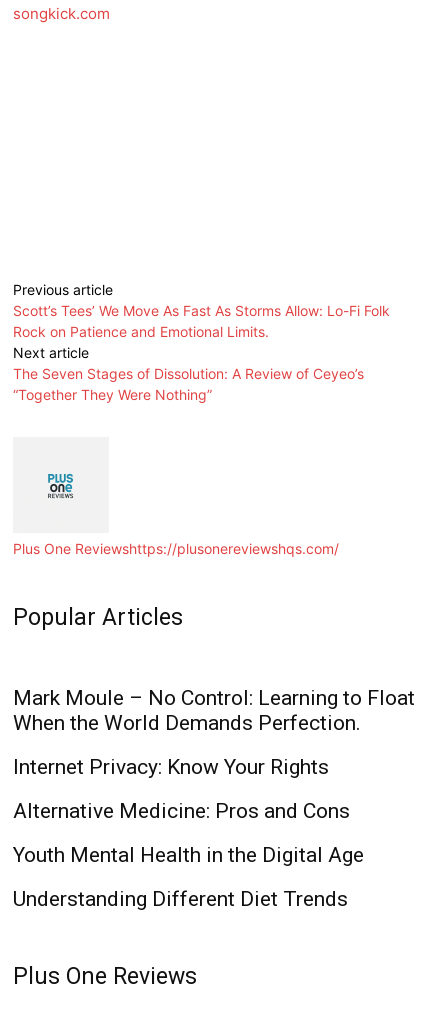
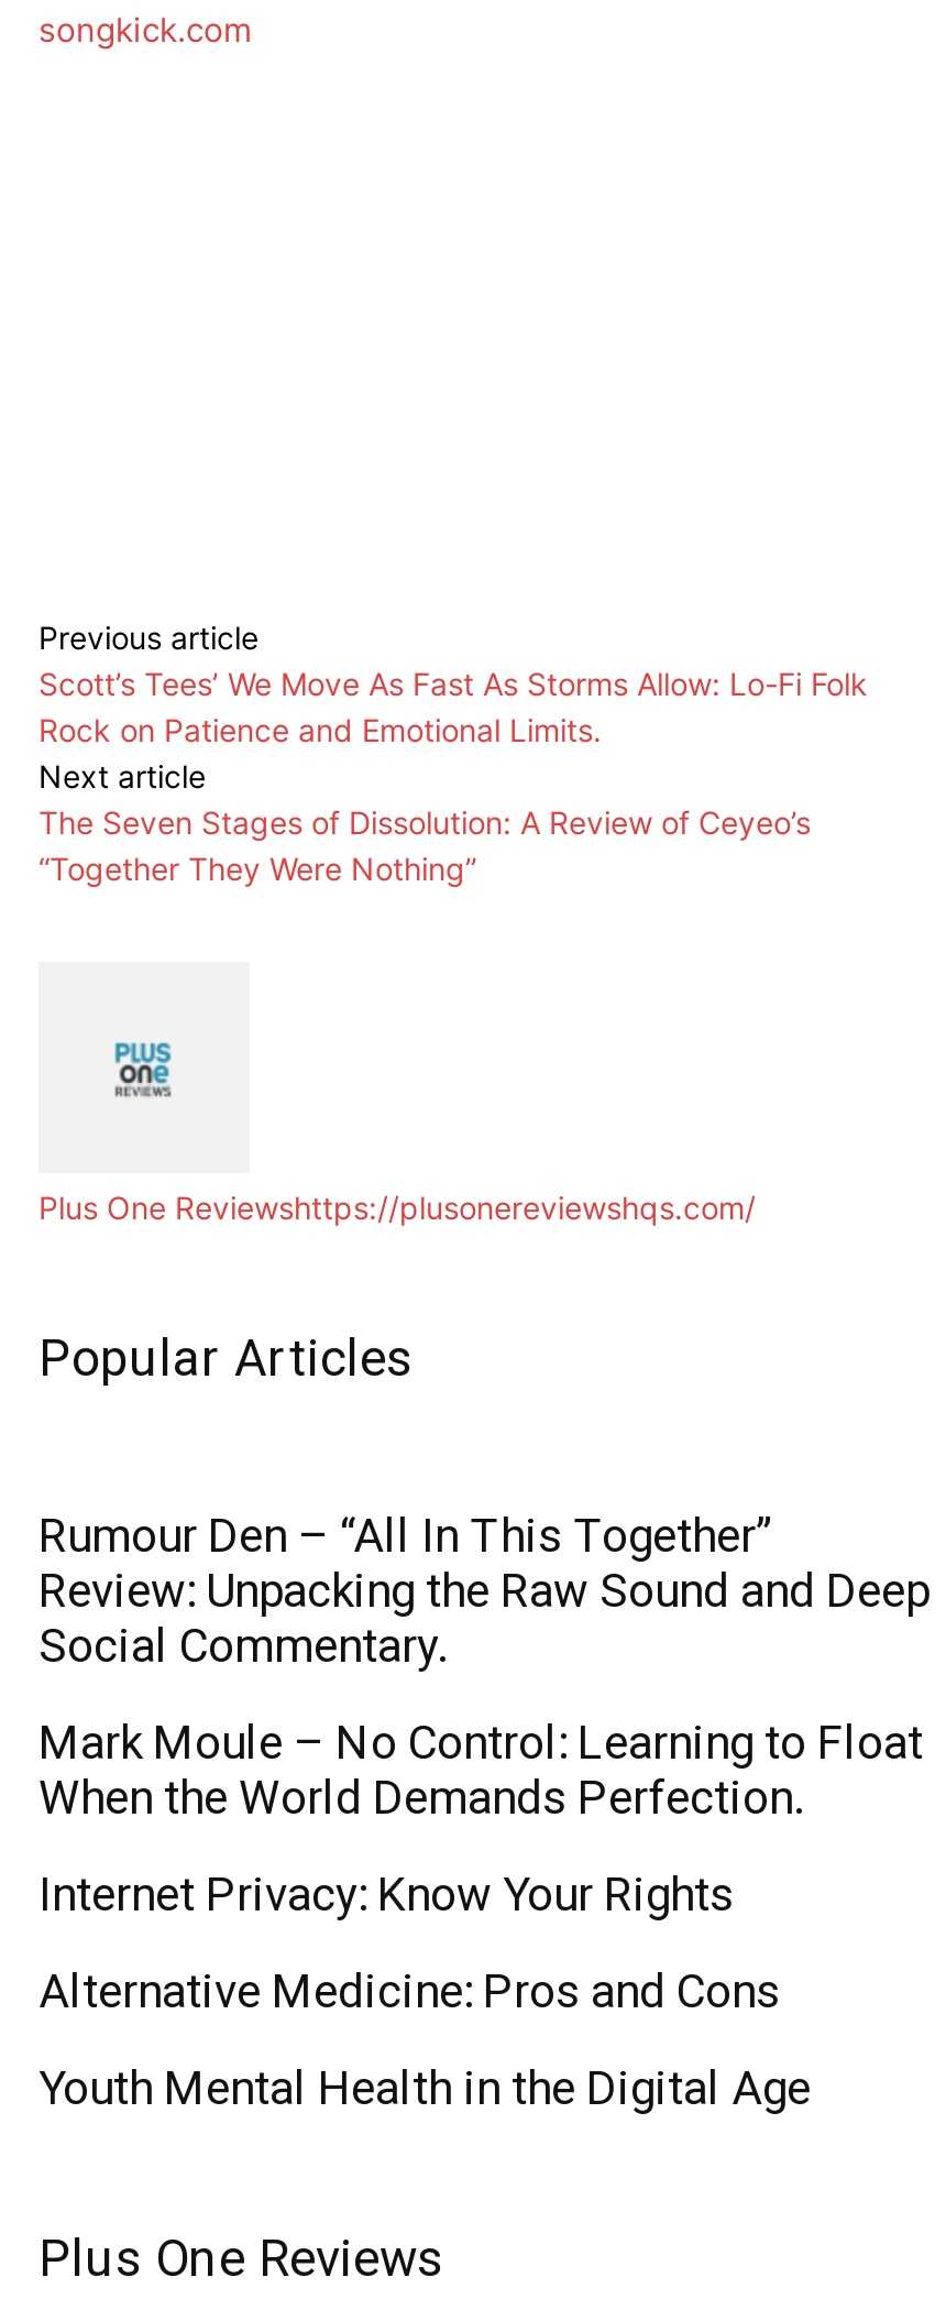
+ Rumour Den – “All In This Together”
+ Review: Unpacking the Raw Sound and Deep
+ Social Commentary.

moved down: Mark Moule – No Control: Learning to Float | When the World Demands Perfection. | Internet Privacy: Know Your Rights | Alternative Medicine: Pros and Cons | Youth Mental Health in the Digital Age

- Understanding Different Diet Trends
